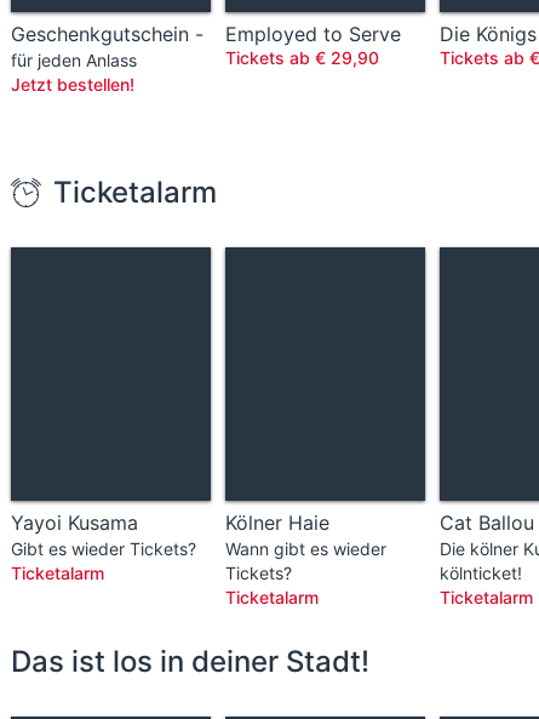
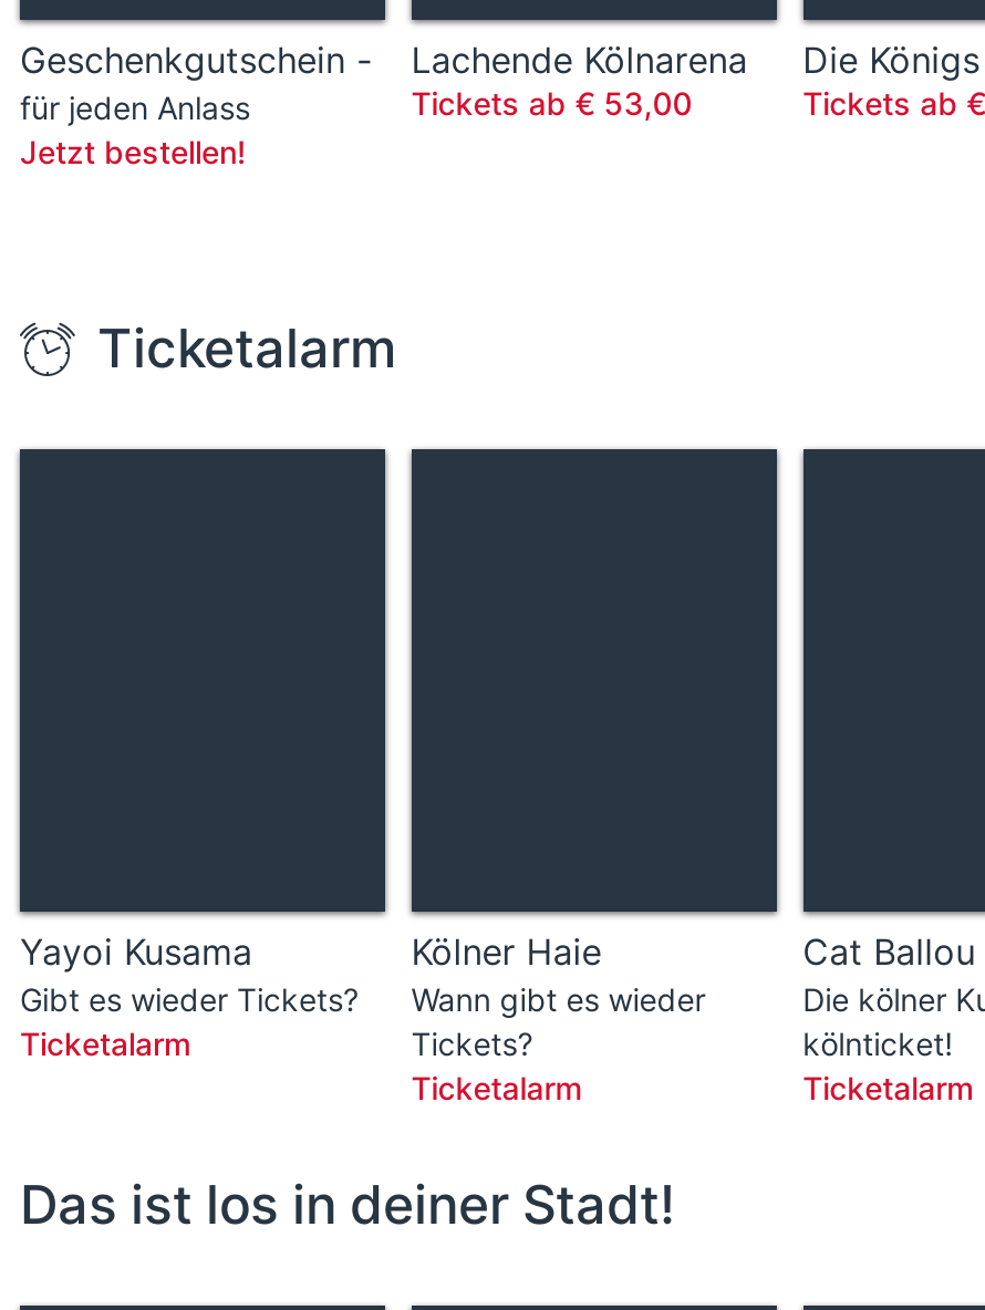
- Employed to Serve
- Tickets ab € 29,90
+ Lachende Kölnarena
+ Tickets ab € 53,00
